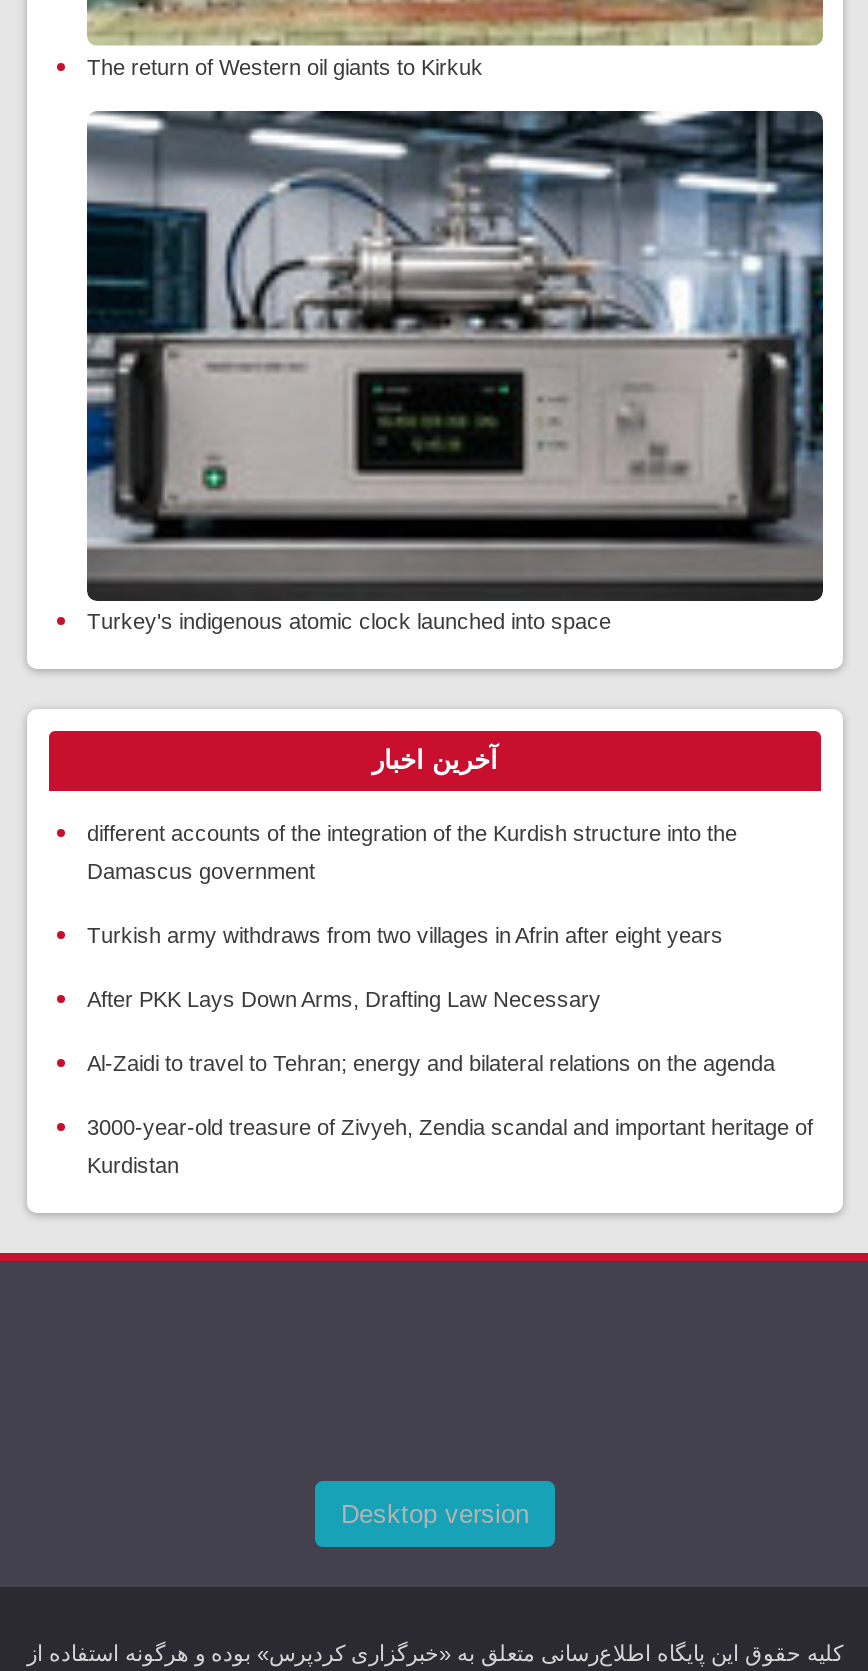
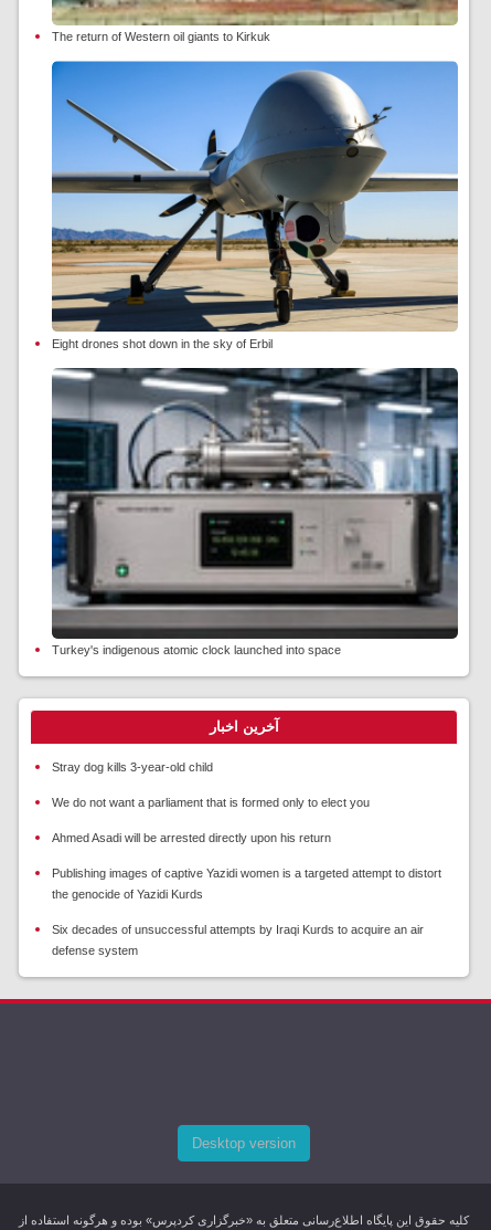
+ [image]
+ Eight drones shot down in the sky of Erbil

- different accounts of the integration of the Kurdish structure into the
+ Stray dog kills 3-year-old child

- Damascus government
+ We do not want a parliament that is formed only to elect you

- Turkish army withdraws from two villages in Afrin after eight years
+ Ahmed Asadi will be arrested directly upon his return

- After PKK Lays Down Arms, Drafting Law Necessary
+ Publishing images of captive Yazidi women is a targeted attempt to distort

- Al-Zaidi to travel to Tehran; energy and bilateral relations on the agenda
+ the genocide of Yazidi Kurds

- 3000-year-old treasure of Zivyeh, Zendia scandal and important heritage of
+ Six decades of unsuccessful attempts by Iraqi Kurds to acquire an air

- Kurdistan
+ defense system
